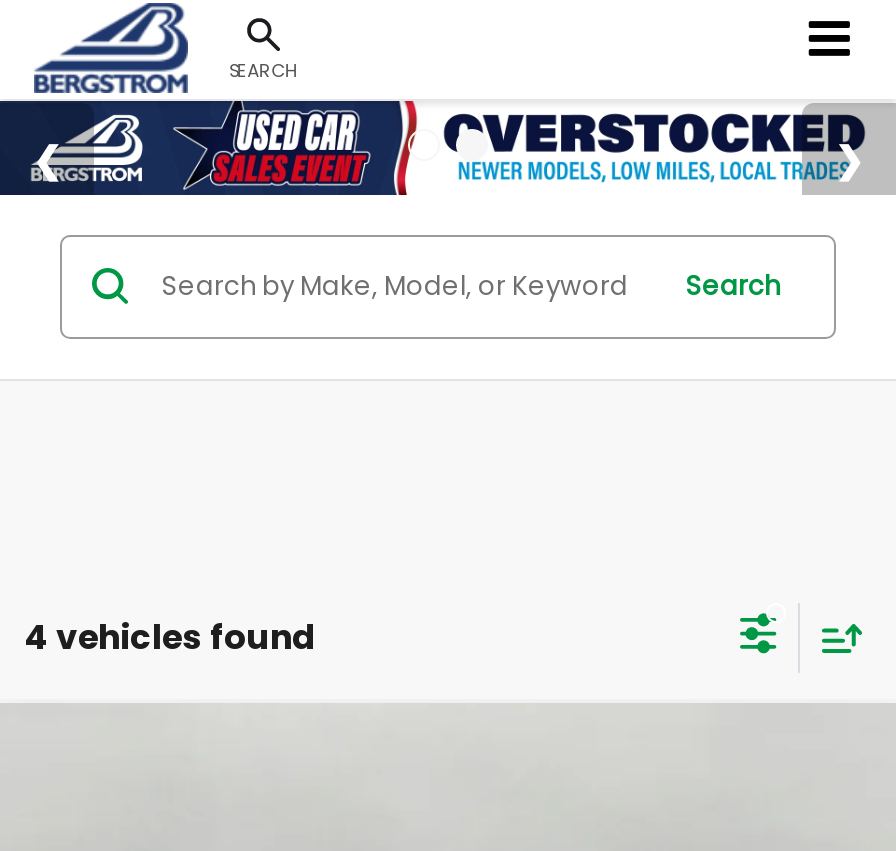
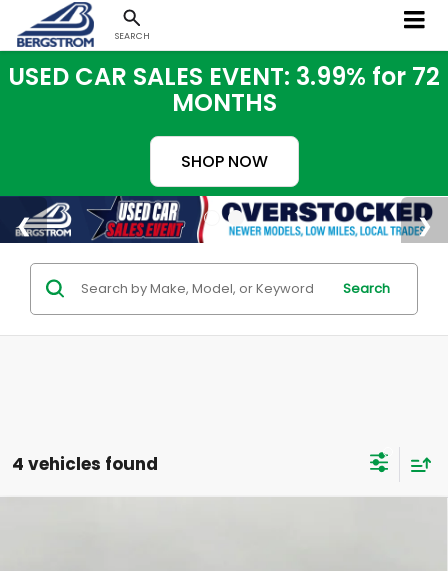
+ USED CAR SALES EVENT: 3.99% for 72
+ MONTHS
+ SHOP NOW
